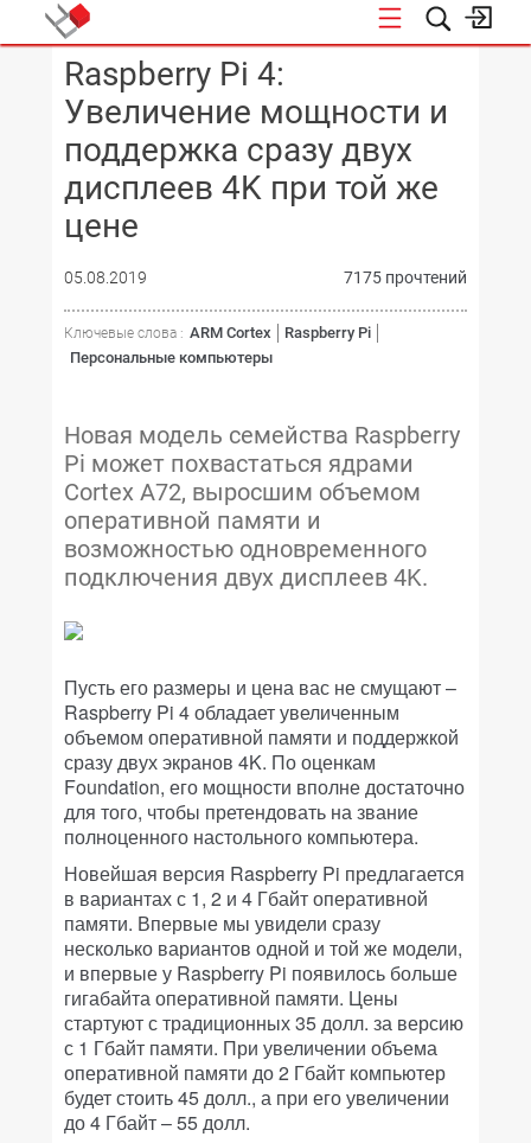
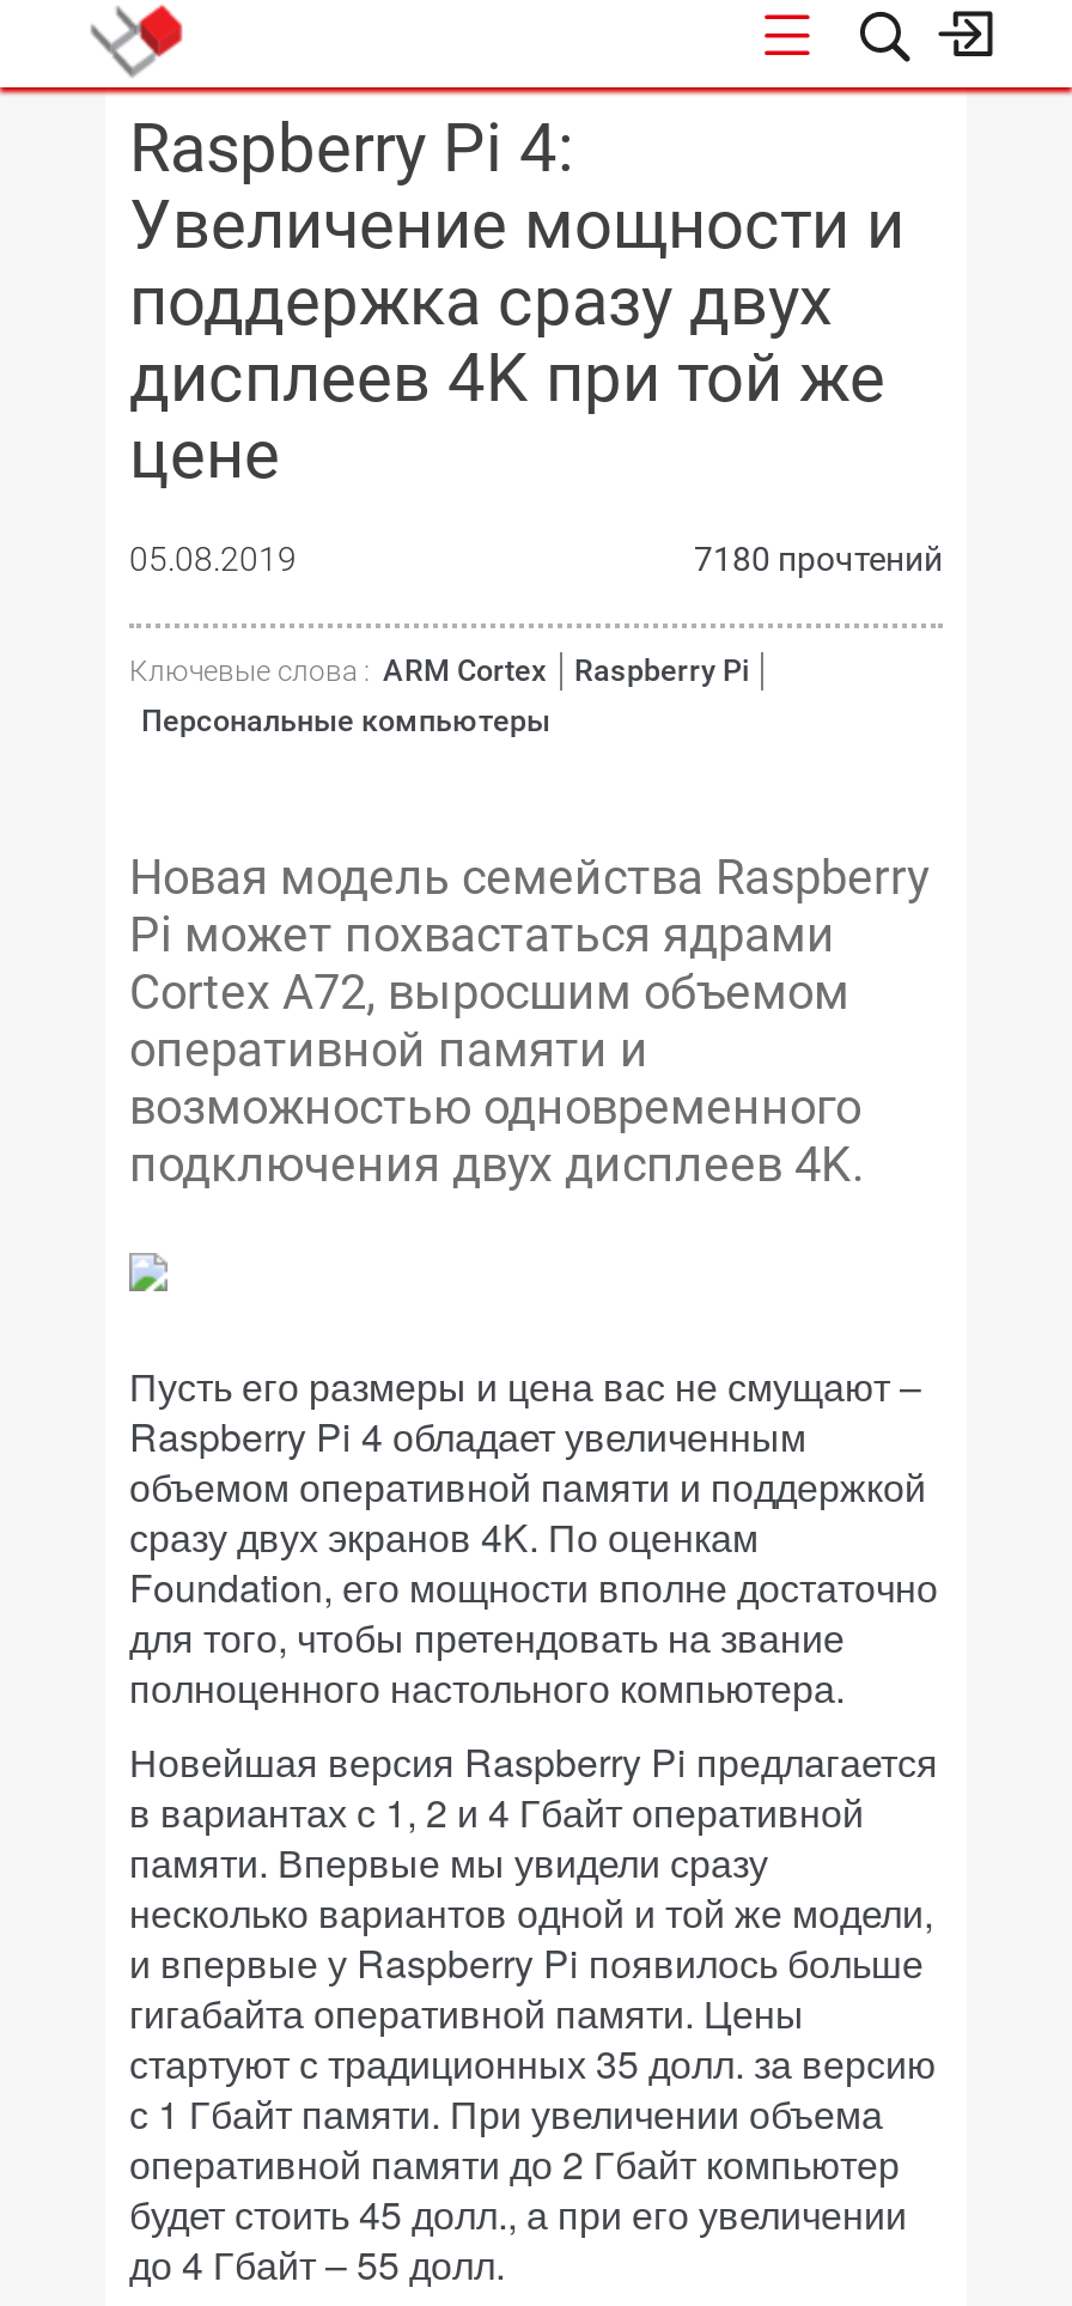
- 7175 прочтений
+ 7180 прочтений
